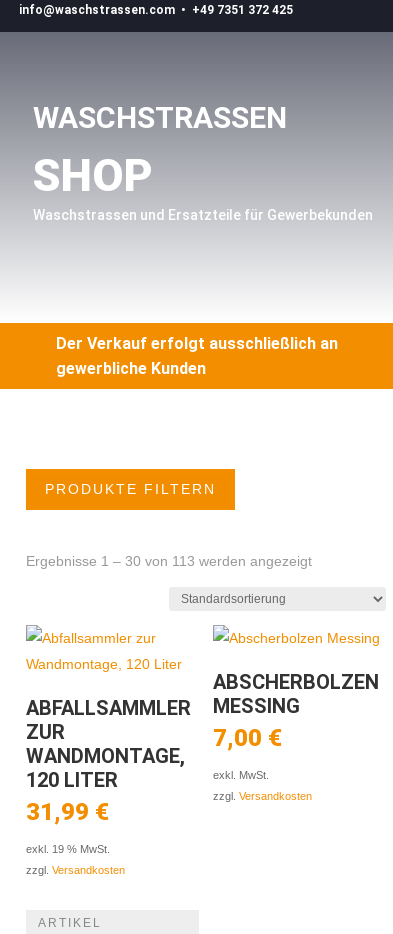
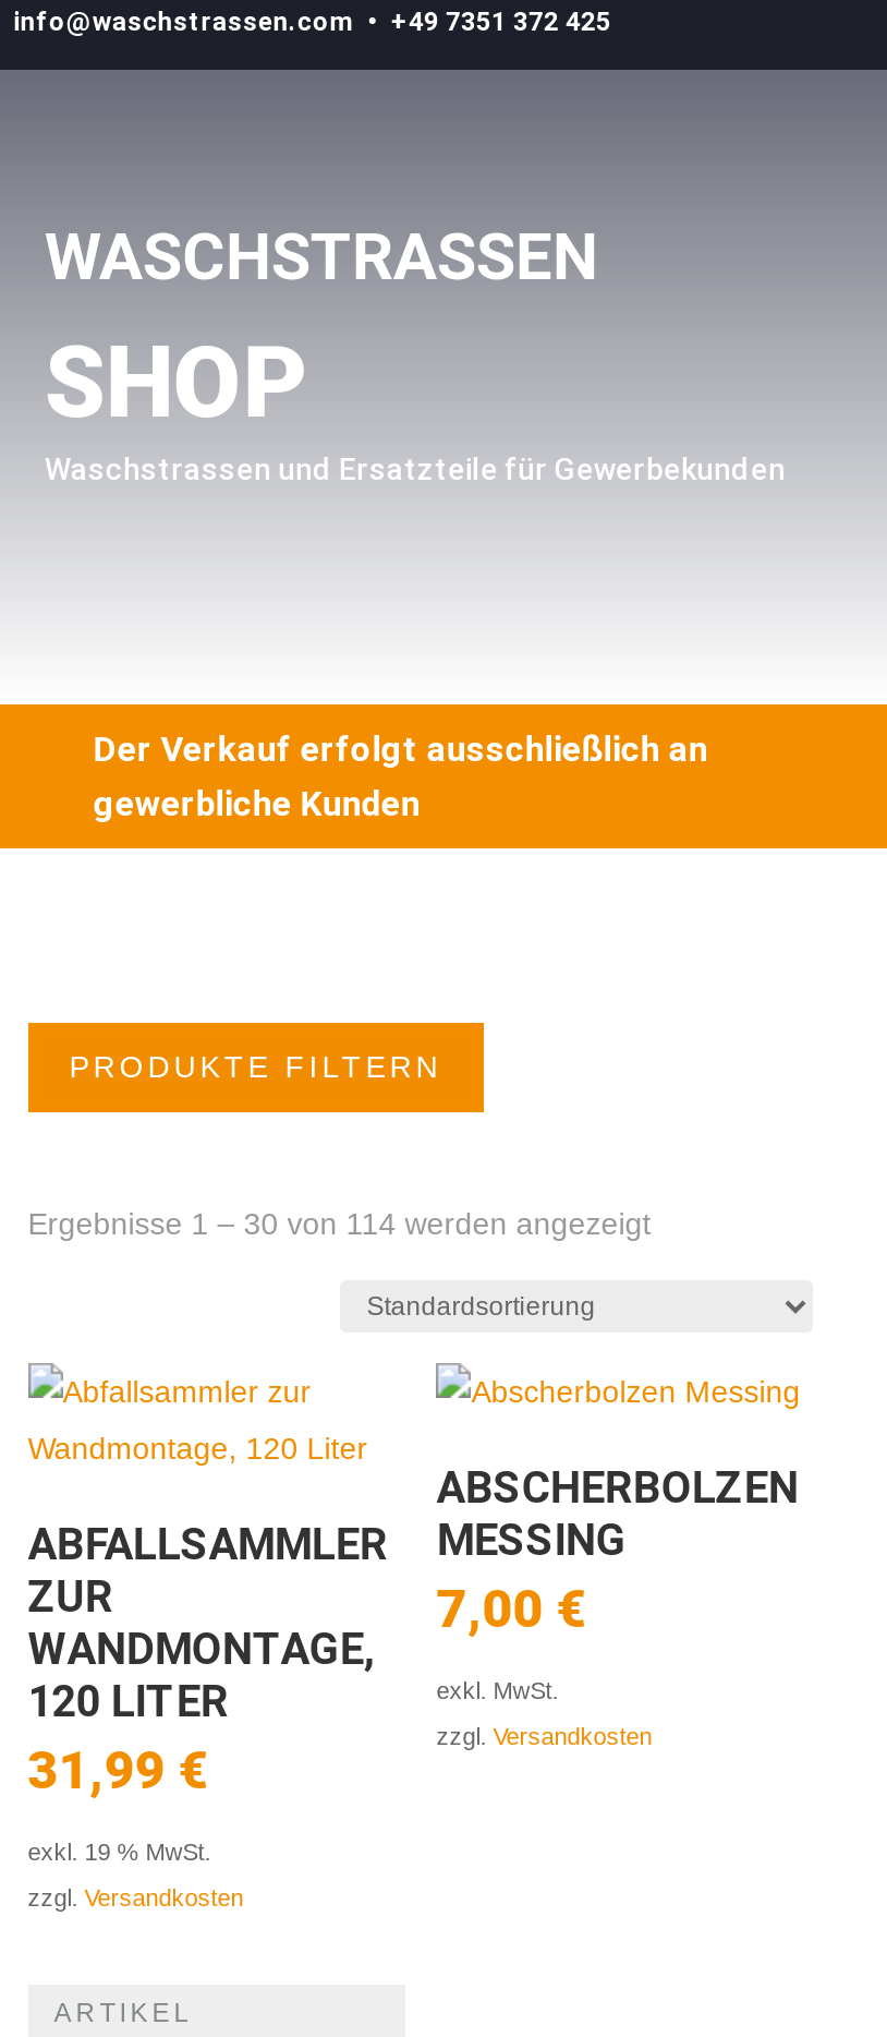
- Ergebnisse 1 – 30 von 113 werden angezeigt
+ Ergebnisse 1 – 30 von 114 werden angezeigt
